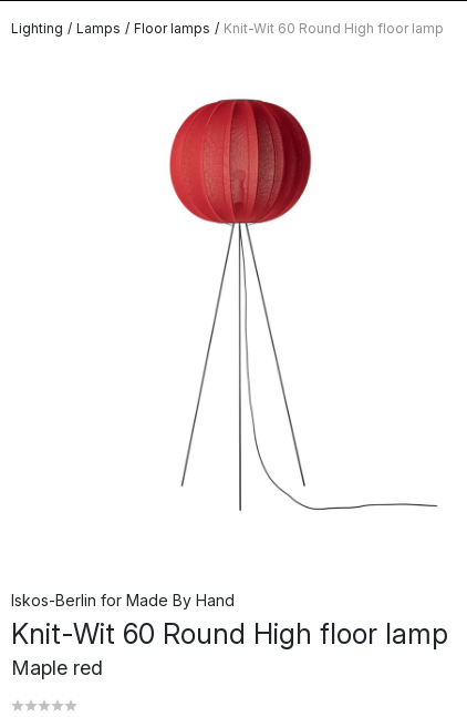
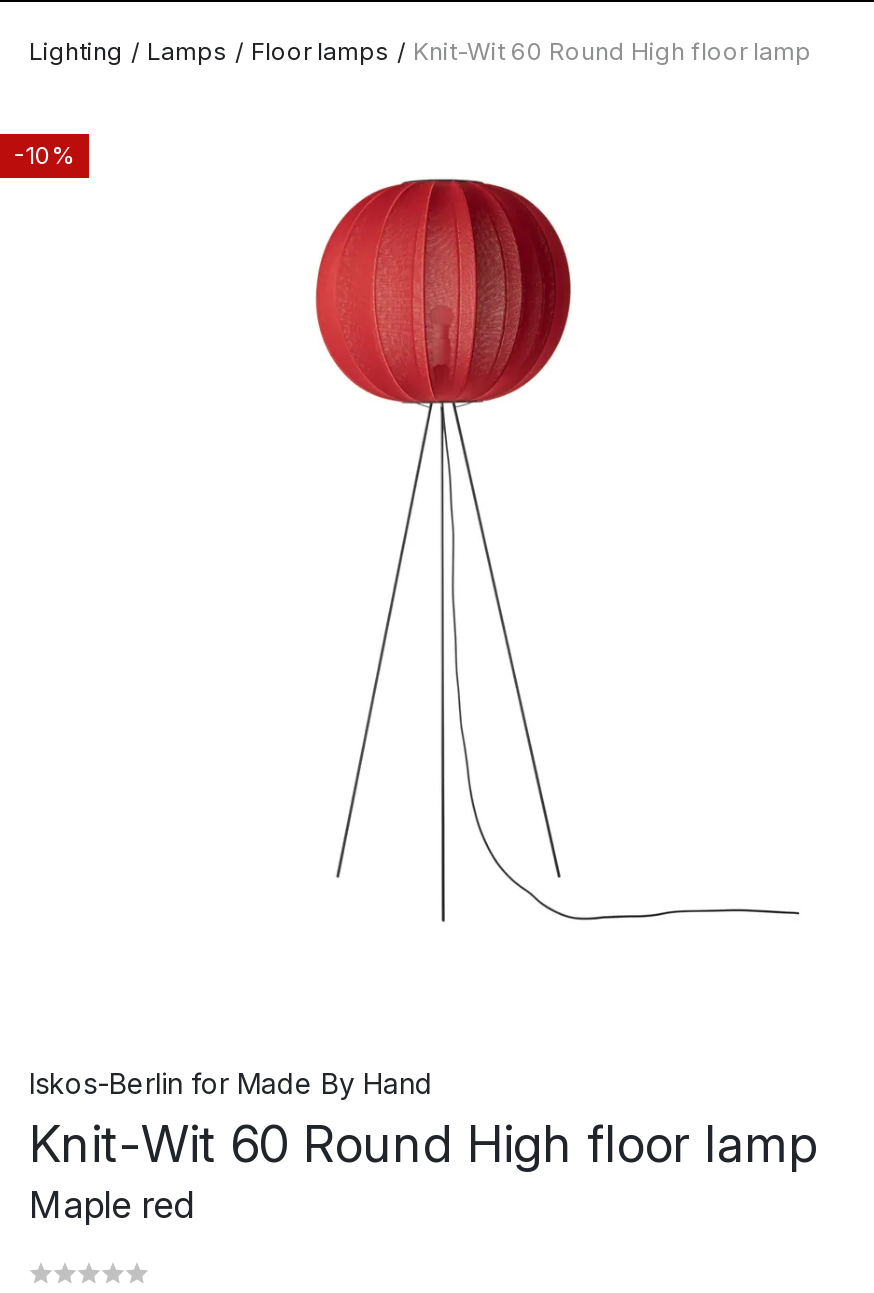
+ -10%
